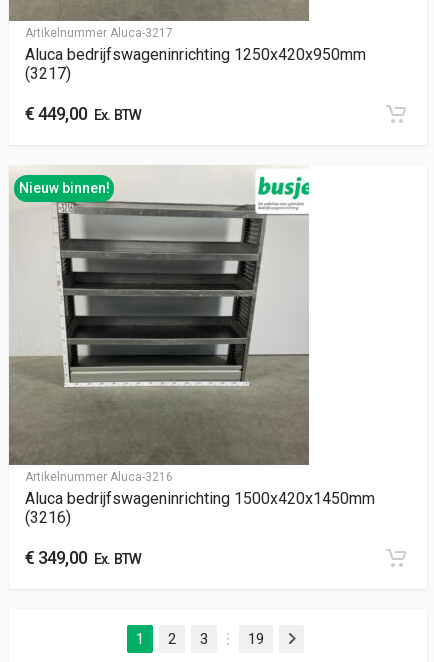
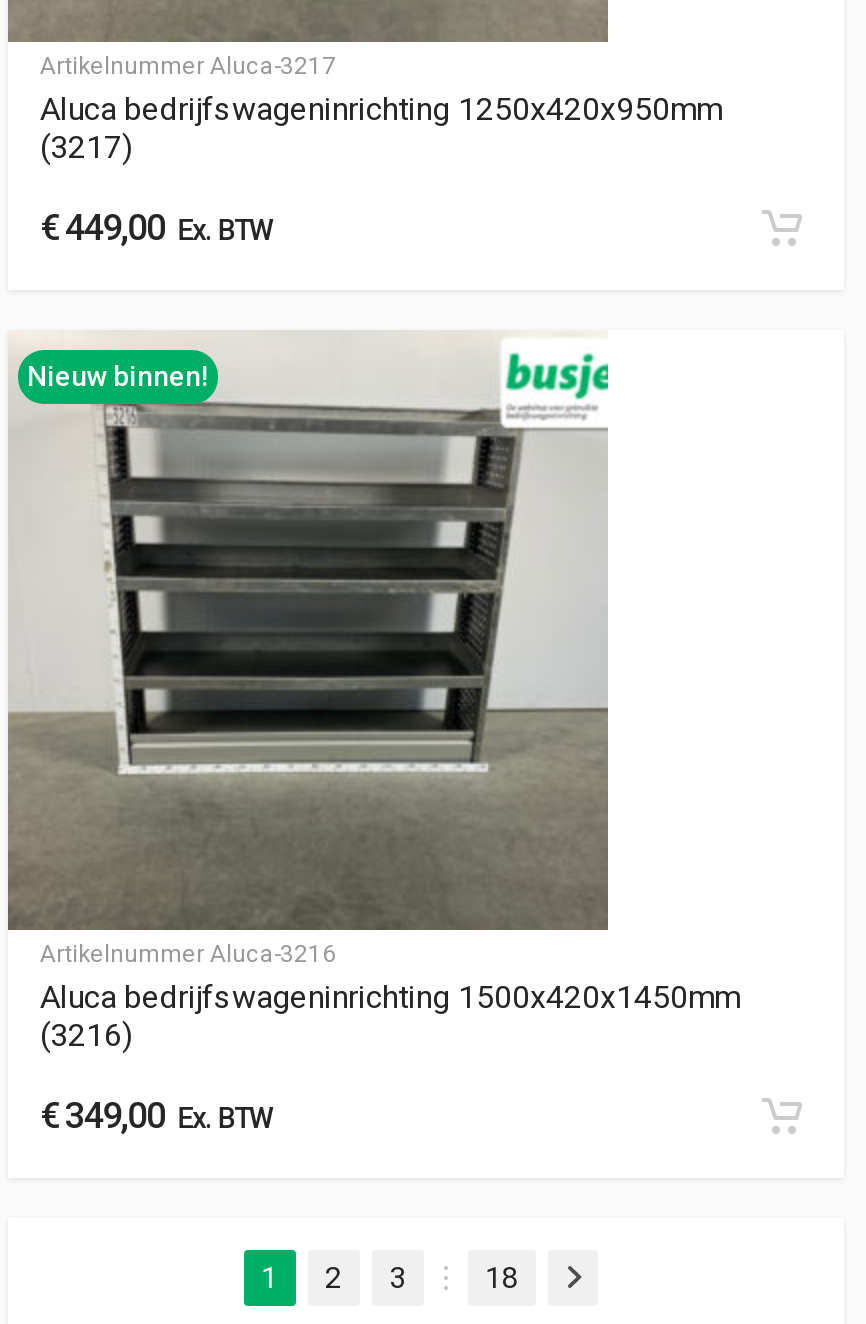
- 19
+ 18
